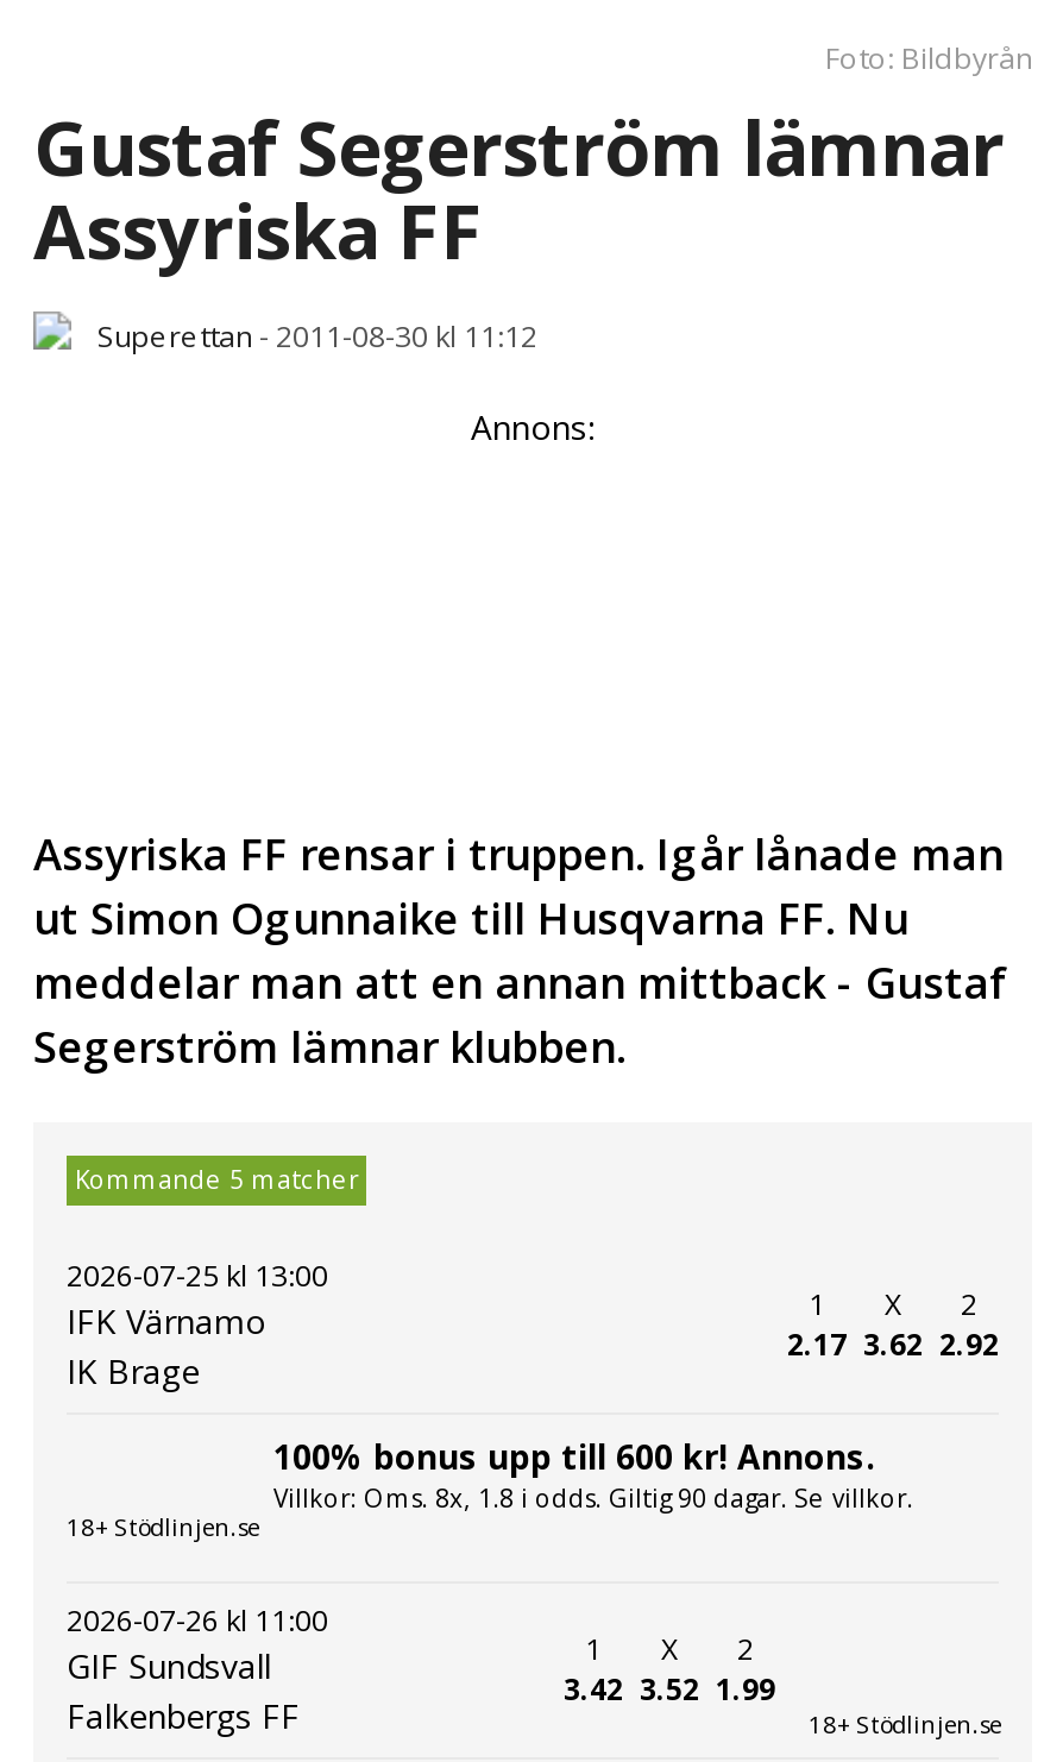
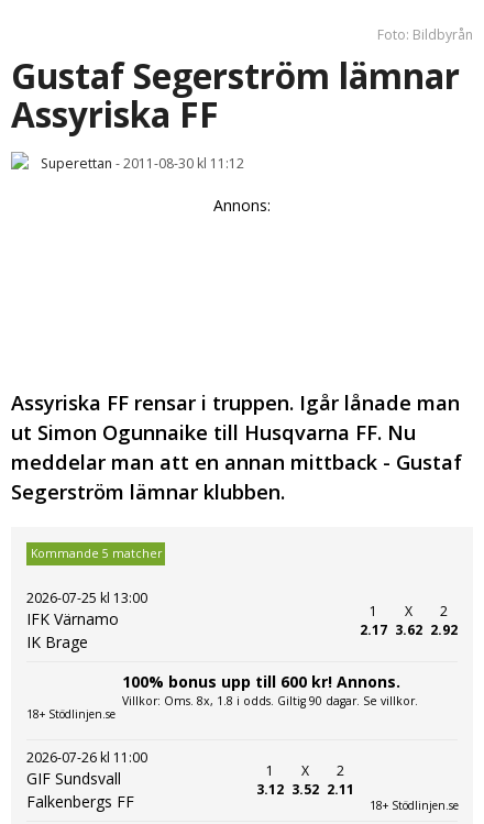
- 3.42
+ 3.12

- 1.99
+ 2.11
